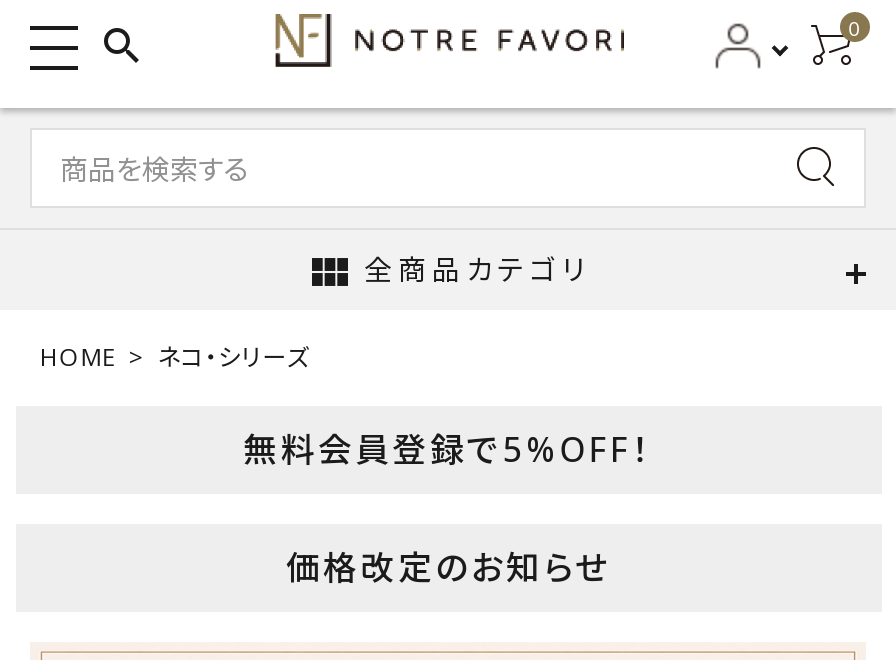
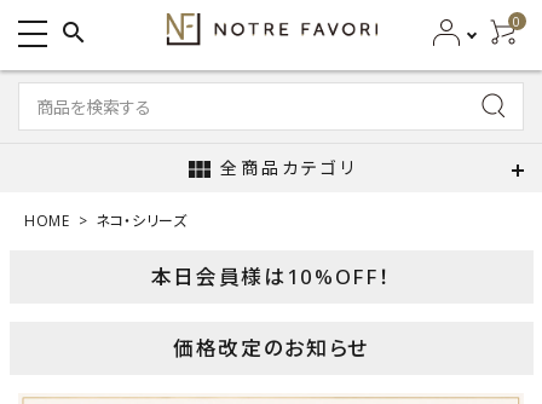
- 無料会員登録で5%OFF！
+ 本日会員様は10%OFF！
